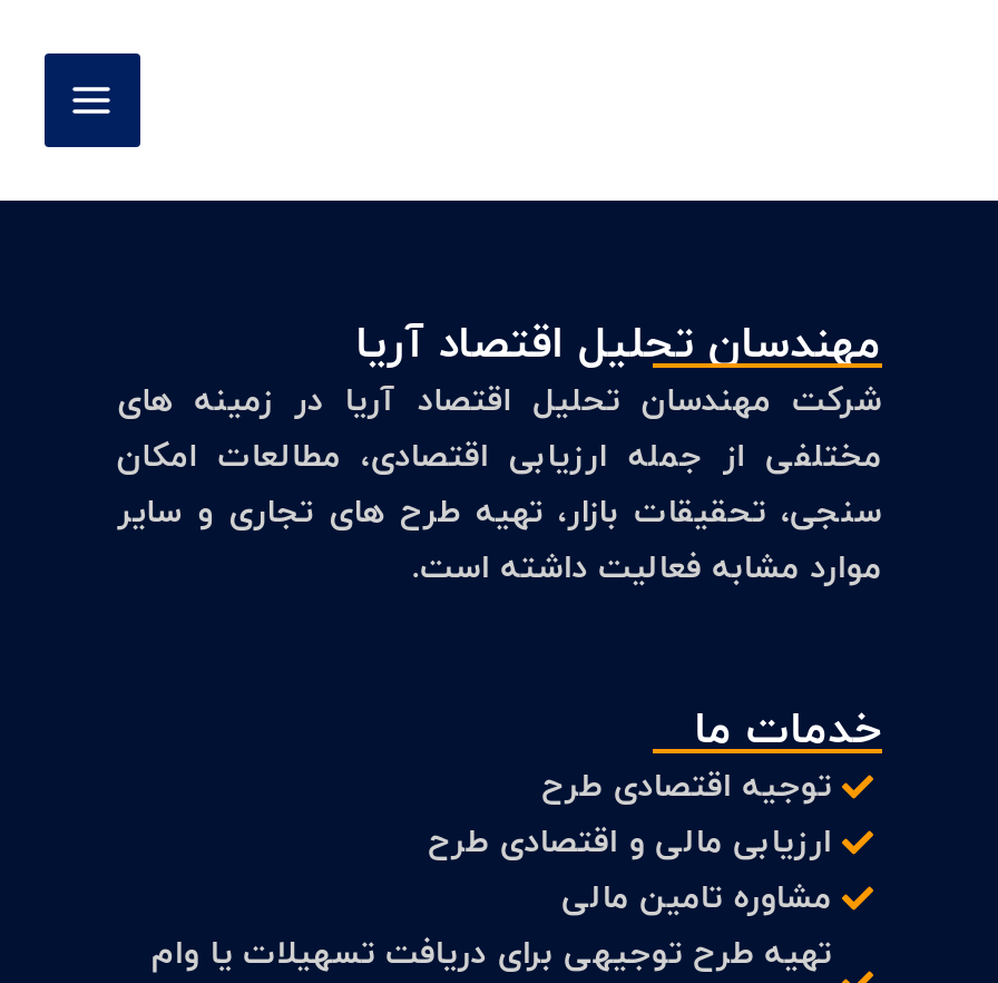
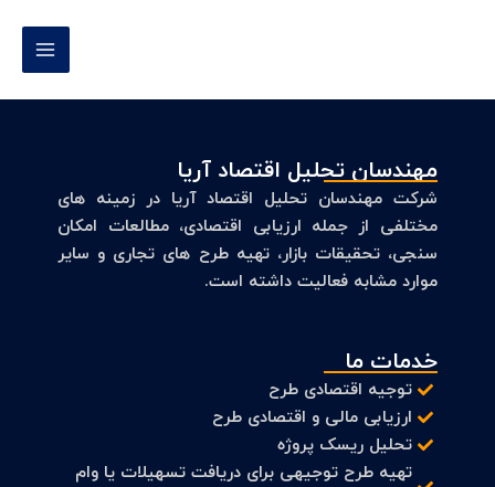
- مشاوره تامین مالی
+ تحلیل ریسک پروژه
